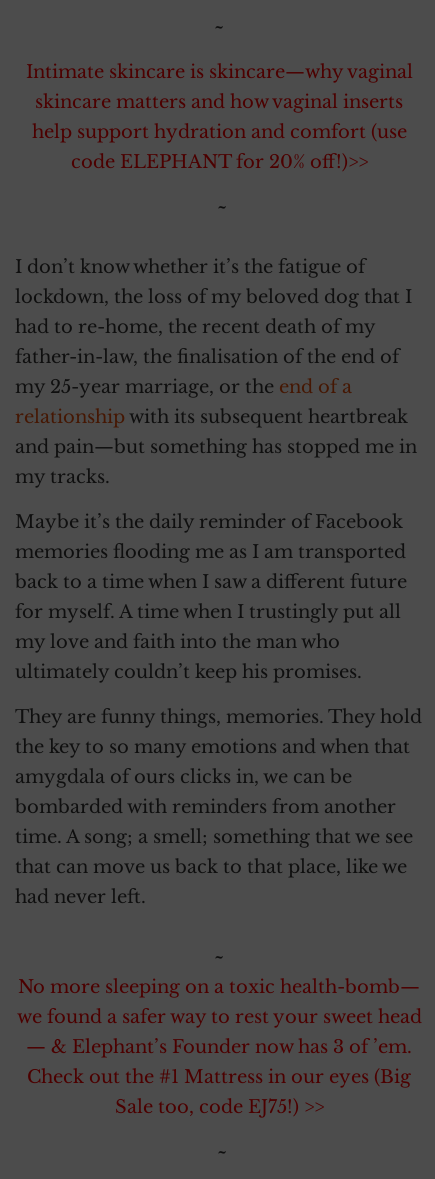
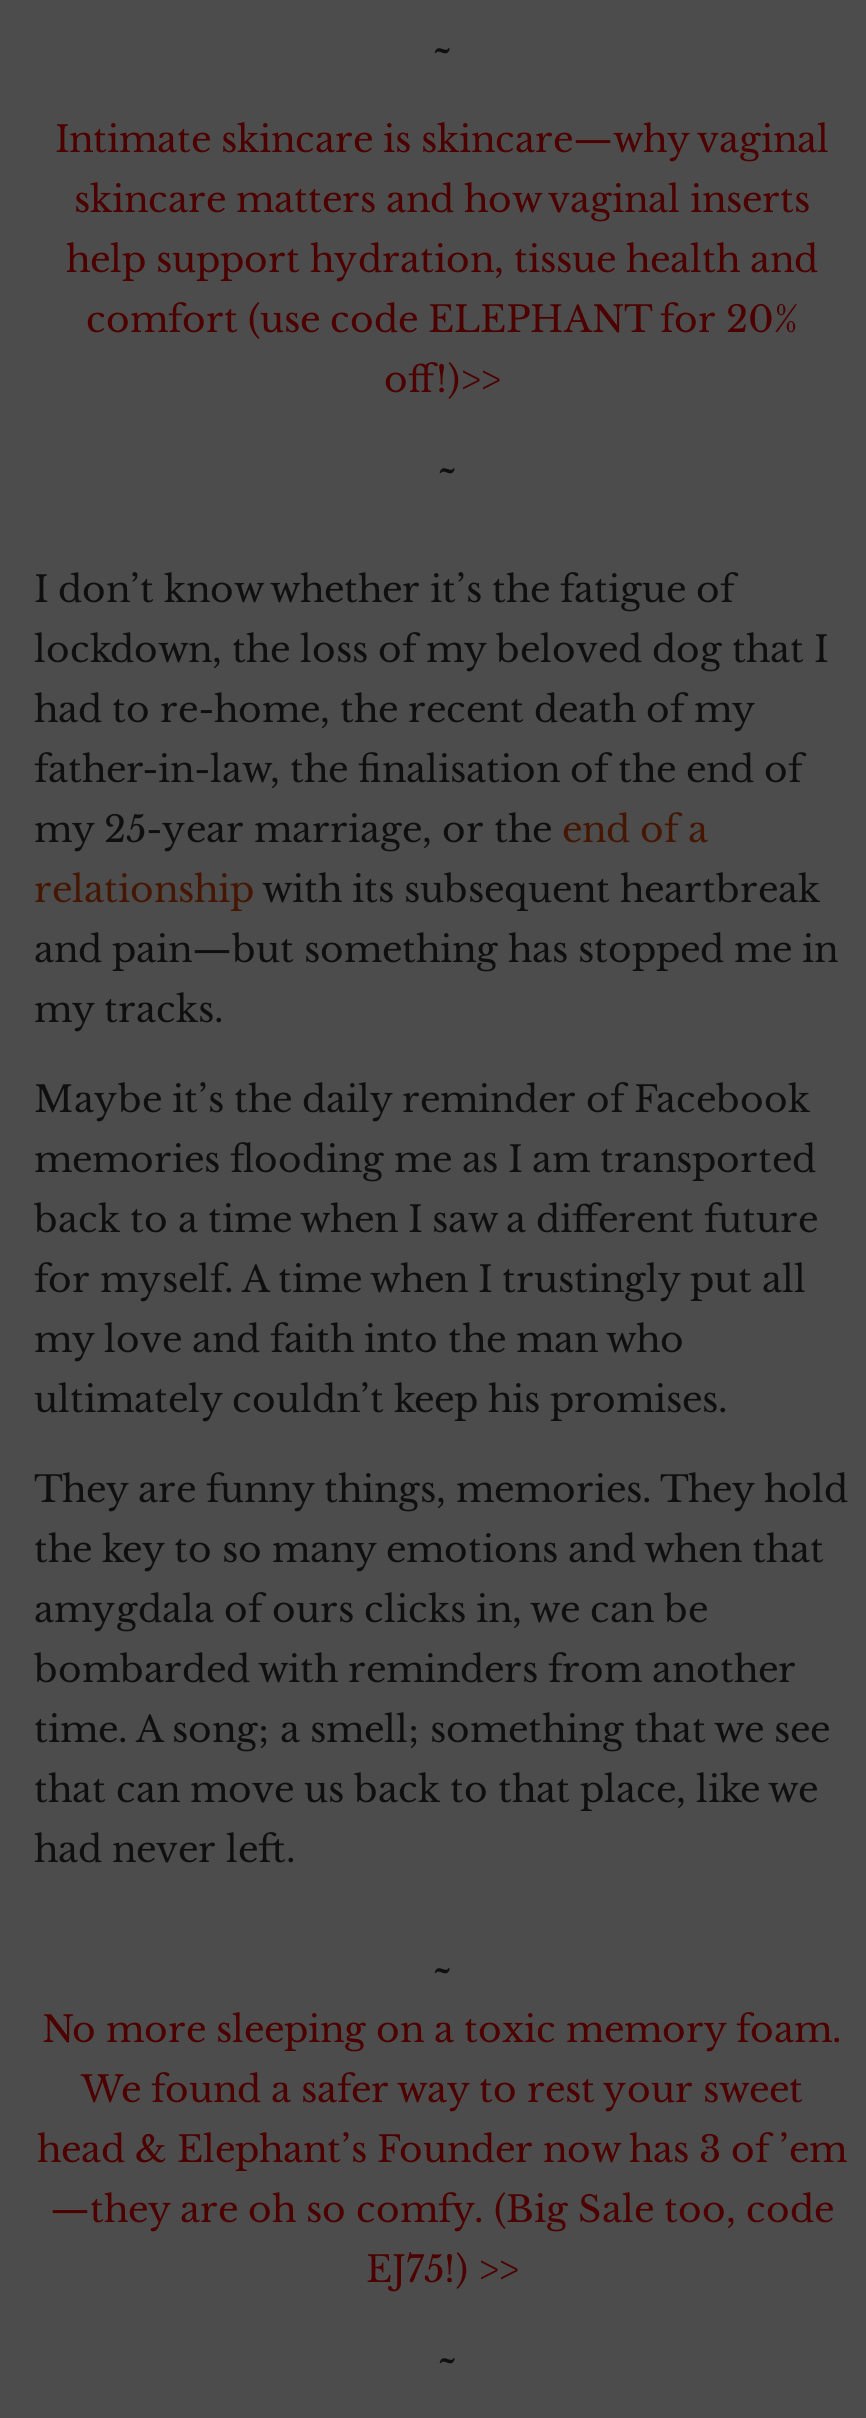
- help support hydration and comfort (use
- code ELEPHANT for 20% off!)>>
+ help support hydration, tissue health and
+ comfort (use code ELEPHANT for 20%
+ off!)>>

- No more sleeping on a toxic health-bomb—
- we found a safer way to rest your sweet head
- — & Elephant’s Founder now has 3 of ’em.
- Check out the #1 Mattress in our eyes (Big
- Sale too, code EJ75!) >>
+ No more sleeping on a toxic memory foam.
+ We found a safer way to rest your sweet
+ head & Elephant’s Founder now has 3 of ’em
+ —they are oh so comfy. (Big Sale too, code
+ EJ75!) >>
